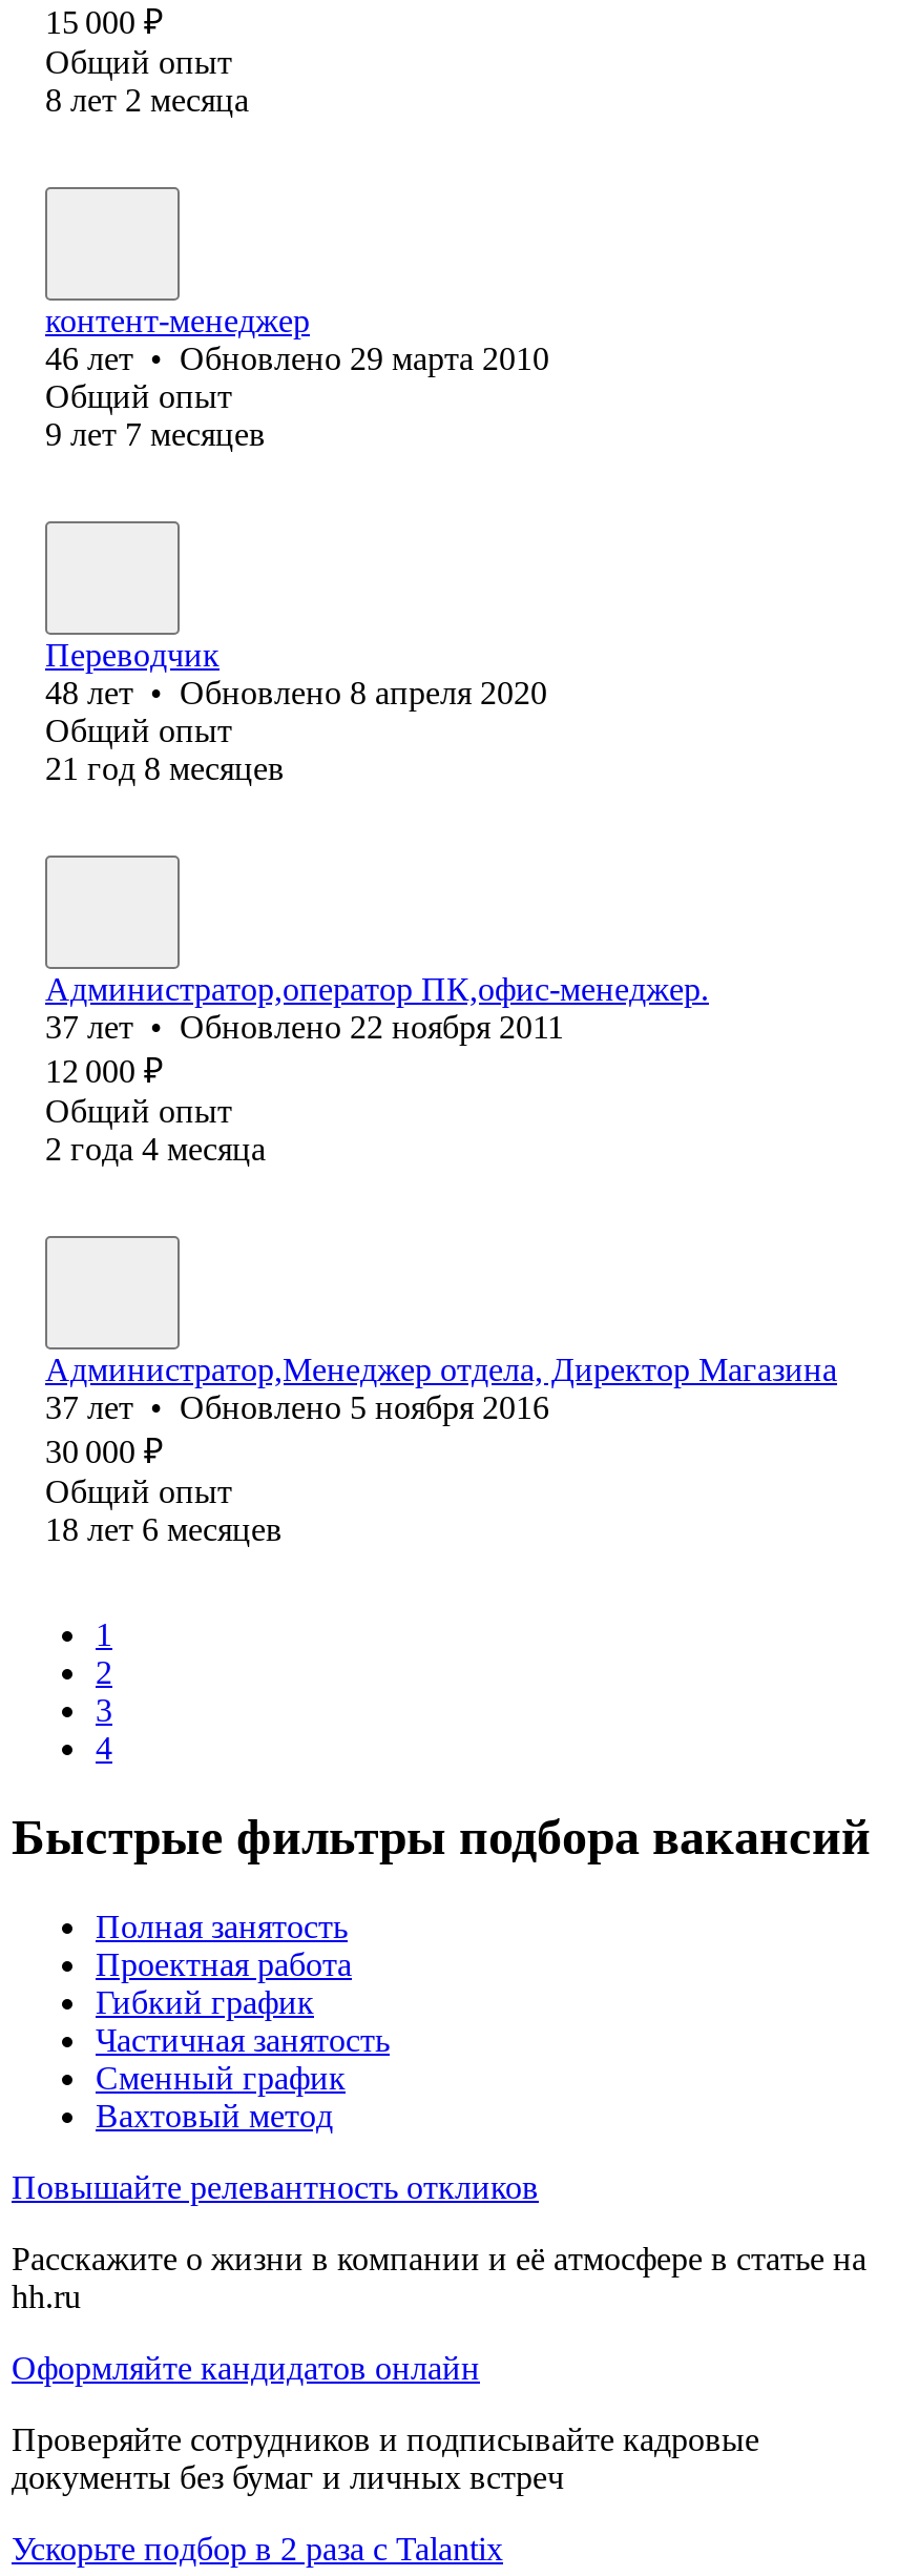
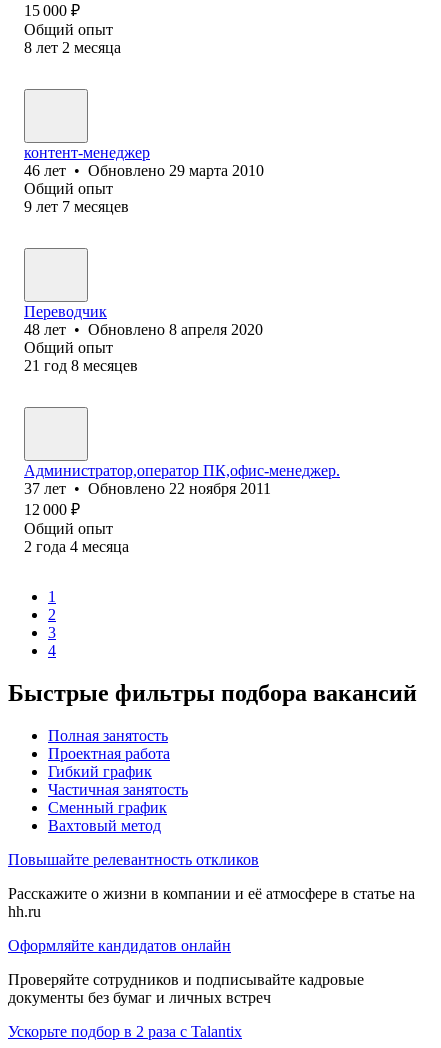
- Администратор,Менеджер отдела, Директор Магазина
- 37 лет • Обновлено 5 ноября 2016
- 30 000 ₽
- Общий опыт
- 18 лет 6 месяцев
